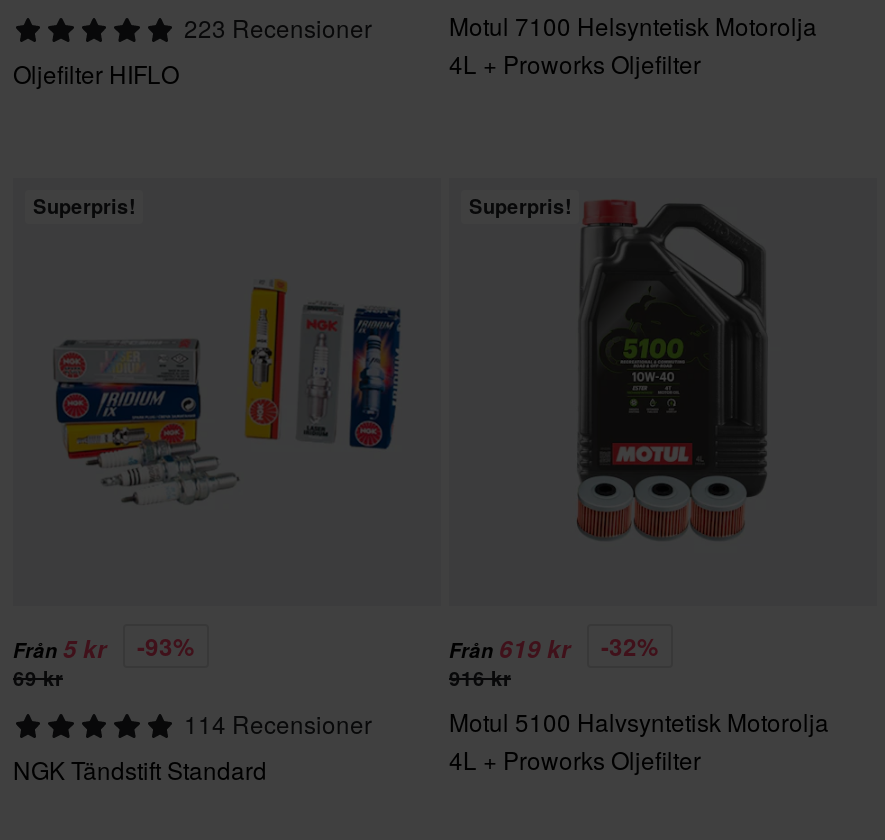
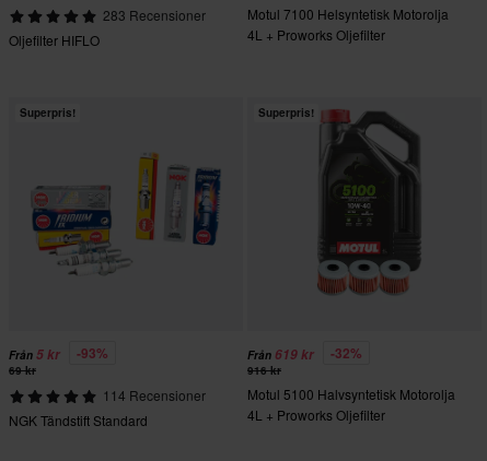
- 223 Recensioner
+ 283 Recensioner
